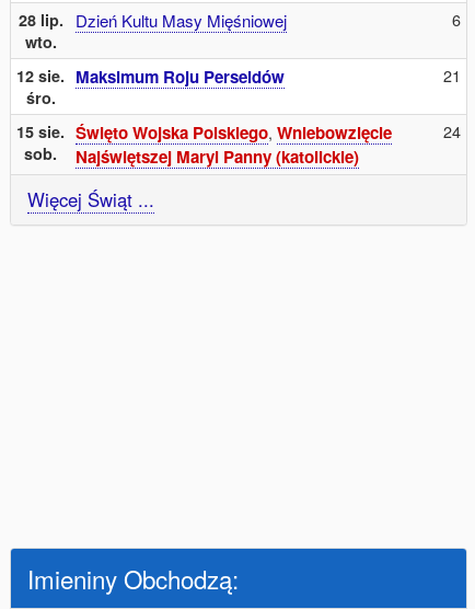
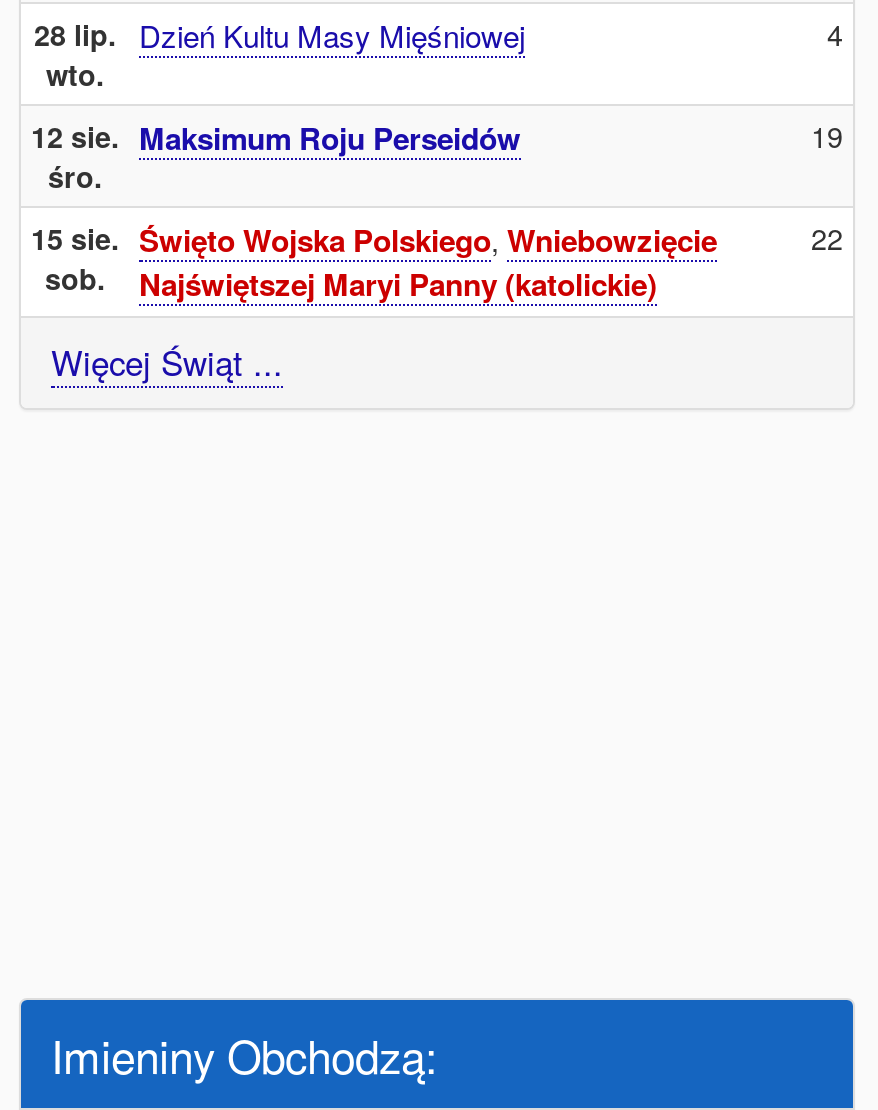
- 6
+ 4

- 21
+ 19

- 24
+ 22
